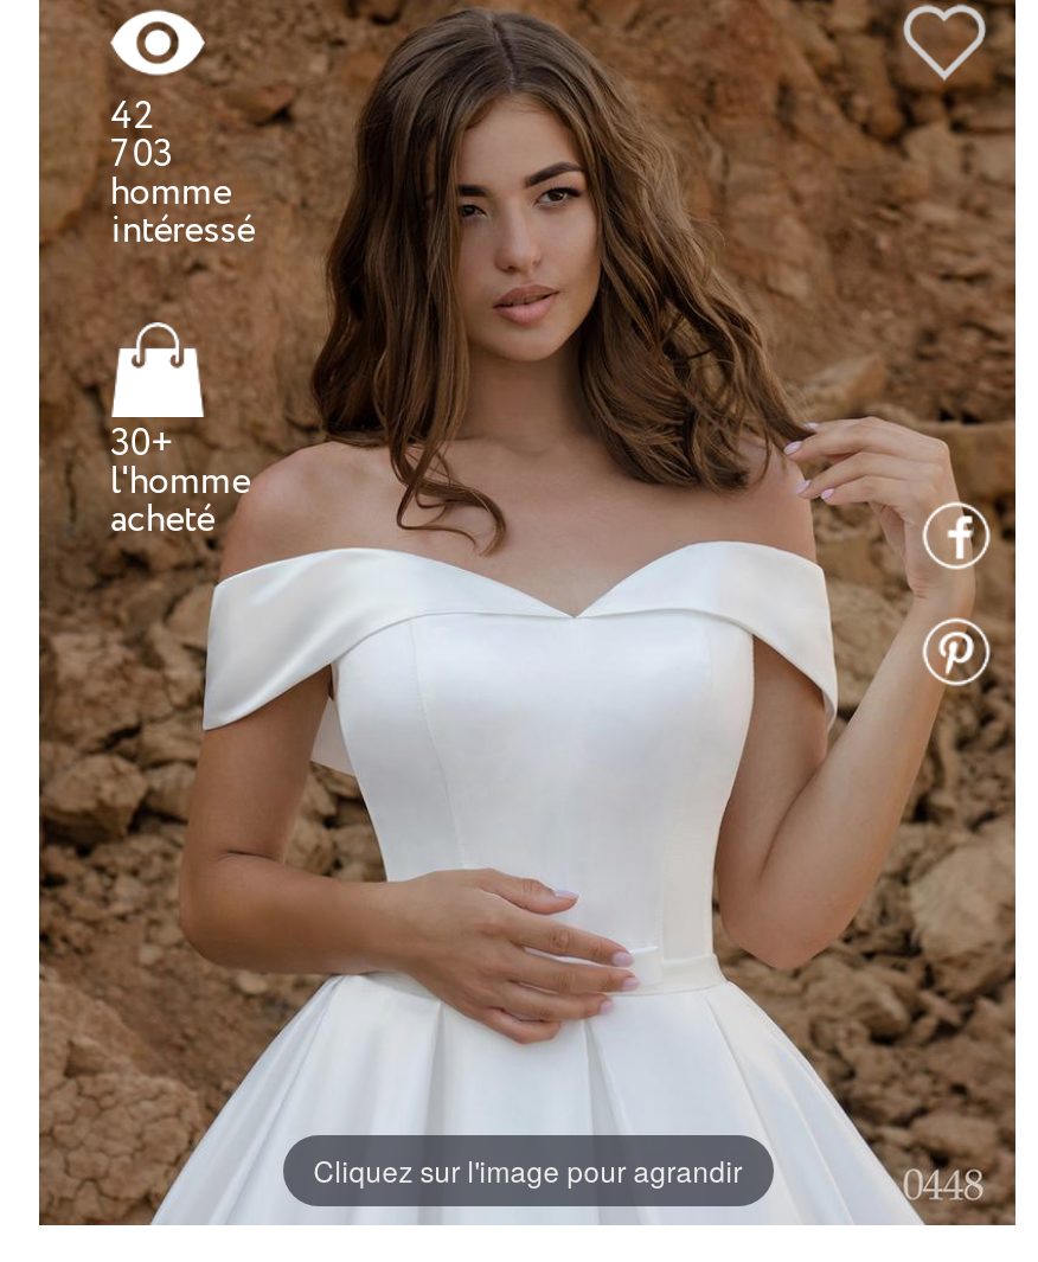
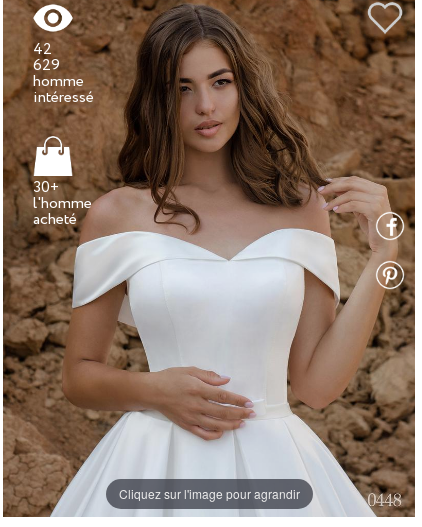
- 703
+ 629
